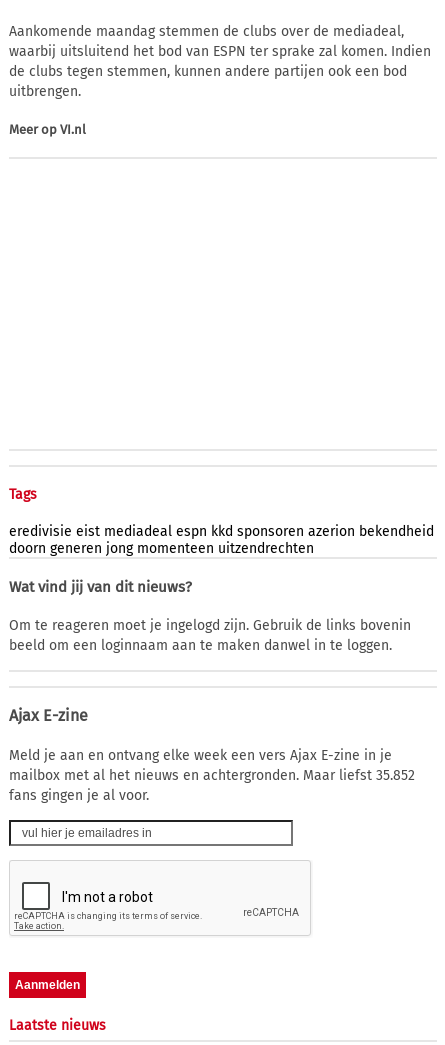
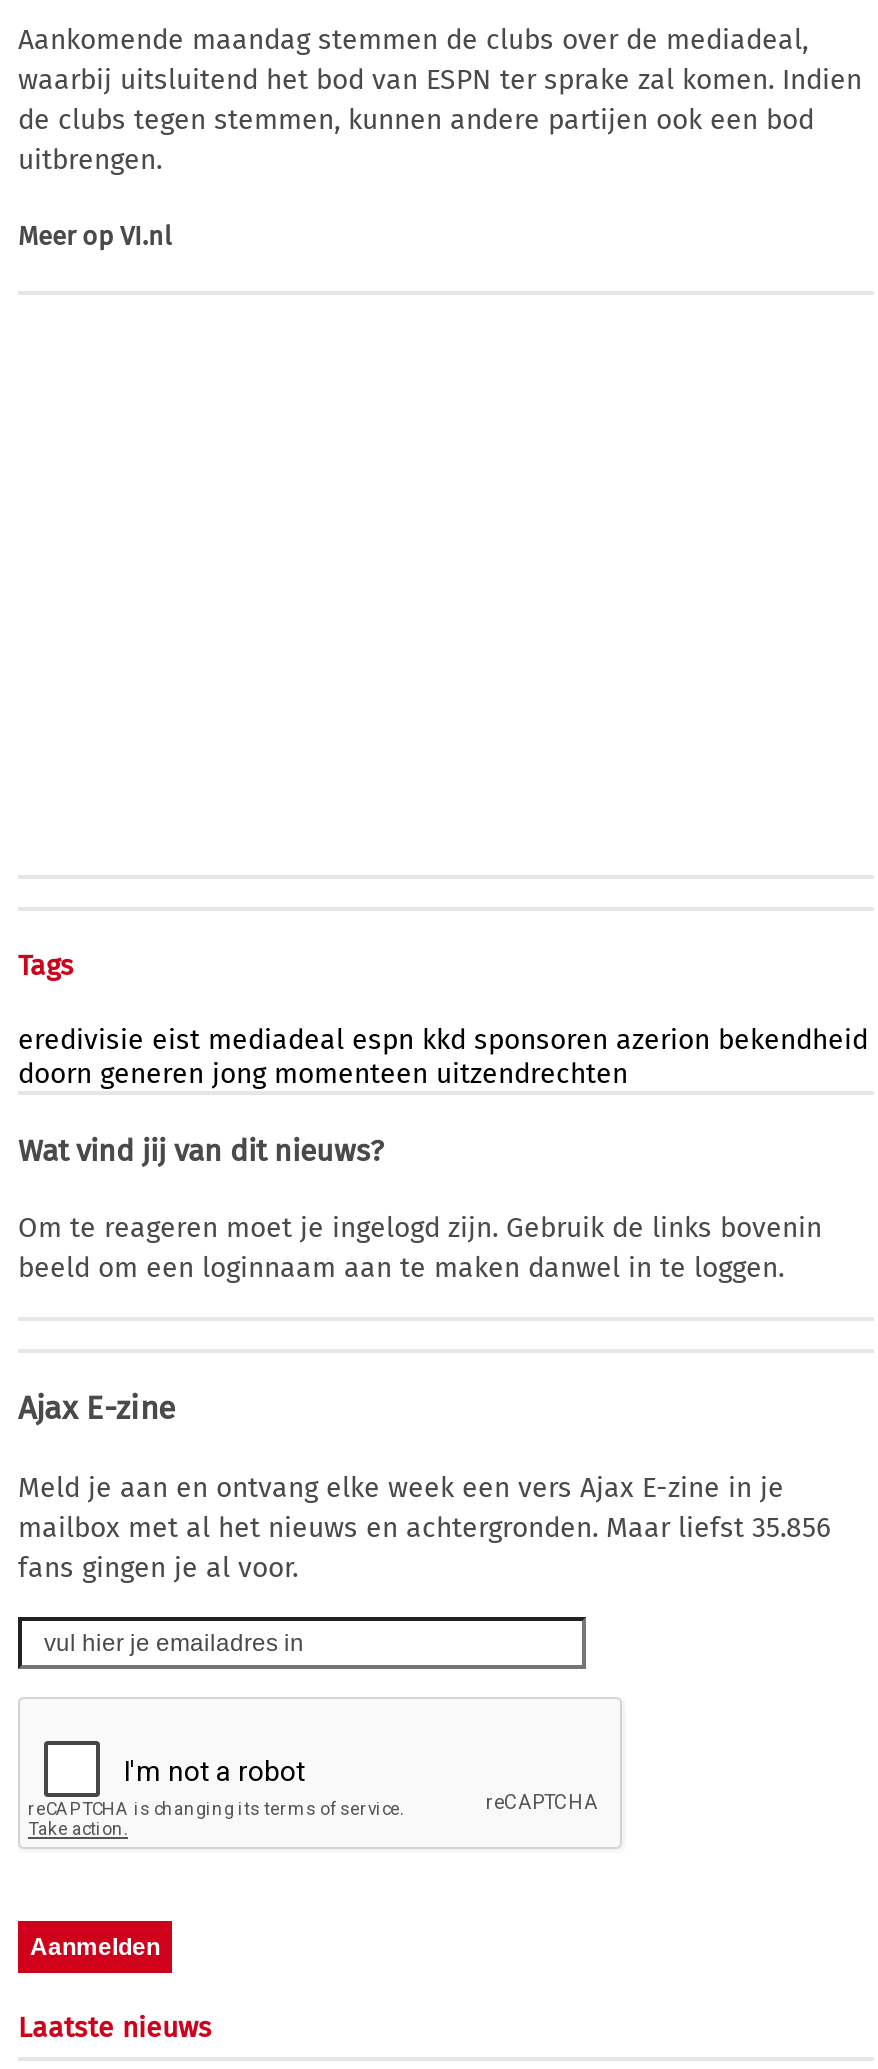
- mailbox met al het nieuws en achtergronden. Maar liefst 35.852
+ mailbox met al het nieuws en achtergronden. Maar liefst 35.856
